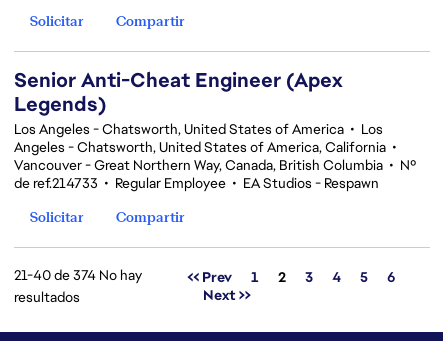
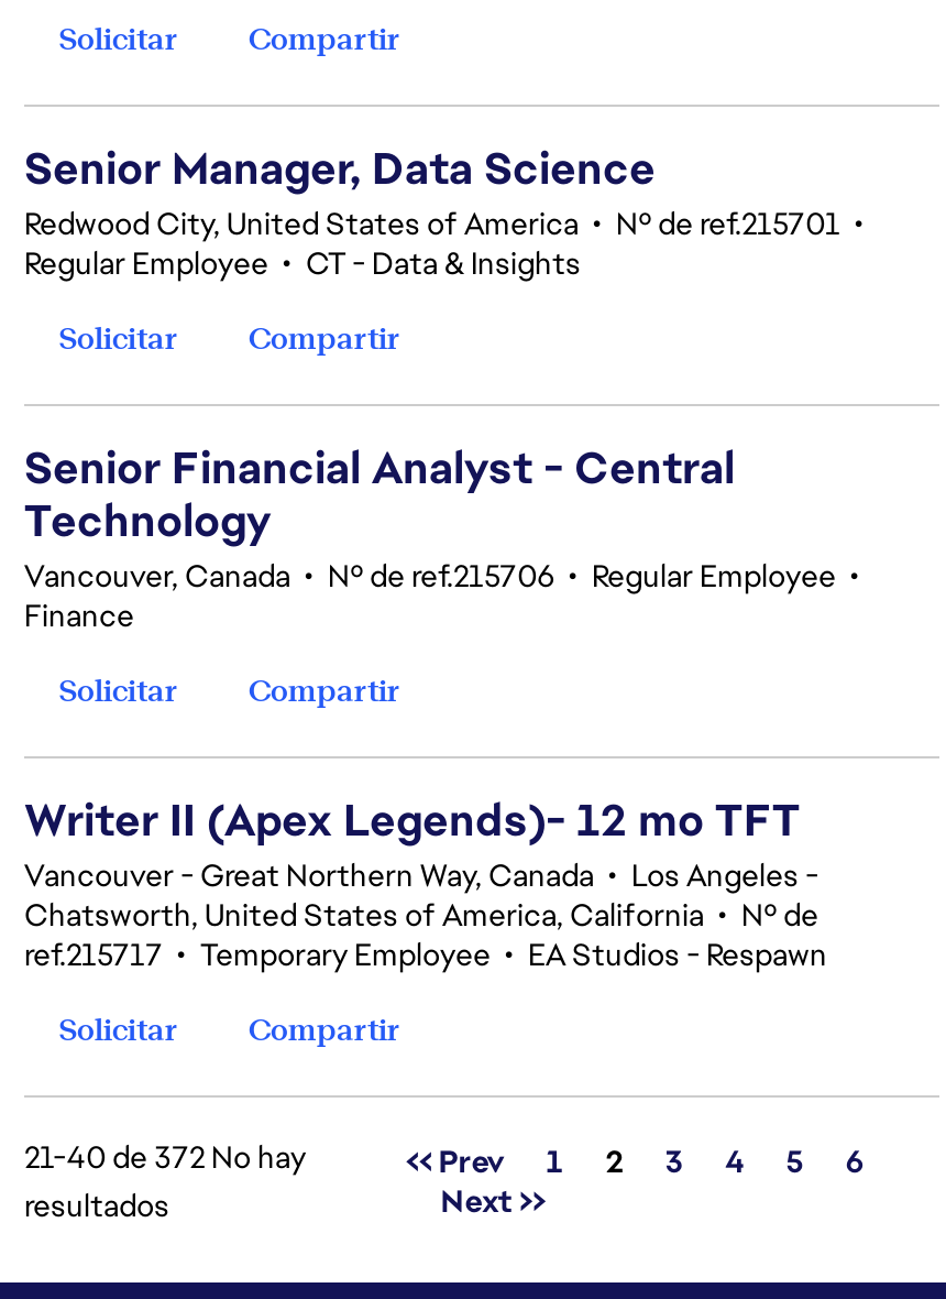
- Senior Anti-Cheat Engineer (Apex
- Legends)
- Los Angeles - Chatsworth, United States of America • Los
- Angeles - Chatsworth, United States of America, California •
- Vancouver - Great Northern Way, Canada, British Columbia • Nº
- de ref.214733 • Regular Employee • EA Studios - Respawn
+ Senior Manager, Data Science
+ Redwood City, United States of America • Nº de ref.215701 •
+ Regular Employee • CT - Data & Insights

moved up: Solicitar | Compartir

- 21-40 de 374 No hay
+ Senior Financial Analyst - Central
+ Technology
+ Vancouver, Canada • Nº de ref.215706 • Regular Employee •
+ Finance
+ Solicitar
+ Compartir
+ Writer II (Apex Legends)- 12 mo TFT
+ Vancouver - Great Northern Way, Canada • Los Angeles -
+ Chatsworth, United States of America, California • Nº de
+ ref.215717 • Temporary Employee • EA Studios - Respawn
+ Solicitar
+ Compartir
+ 21-40 de 372 No hay
